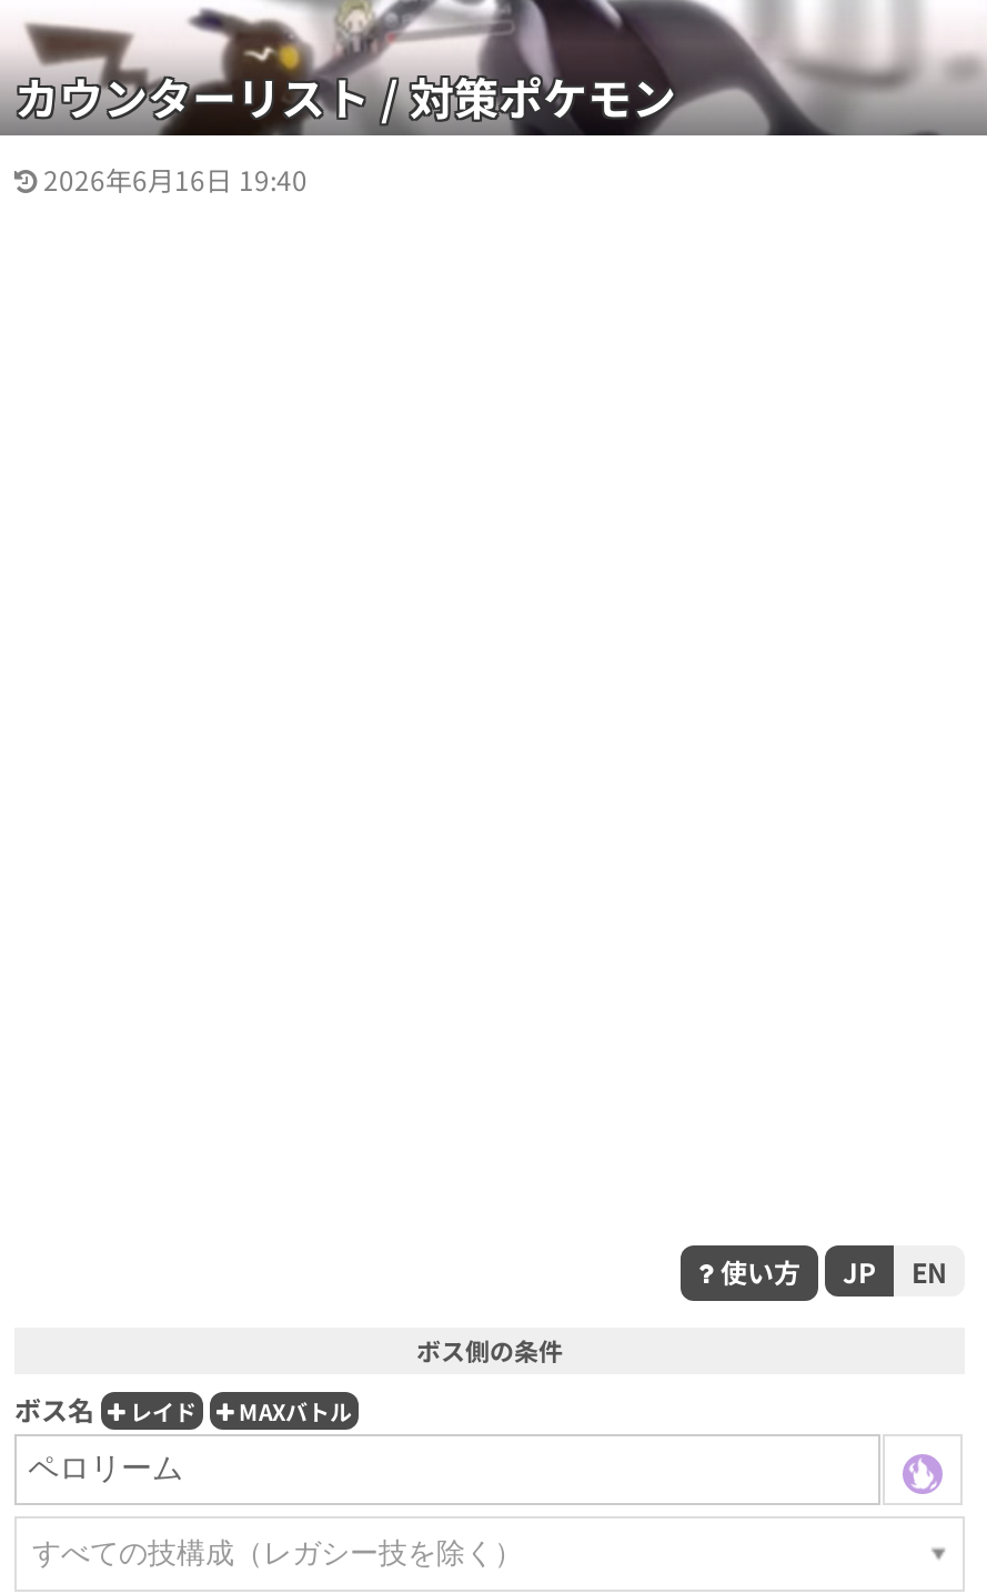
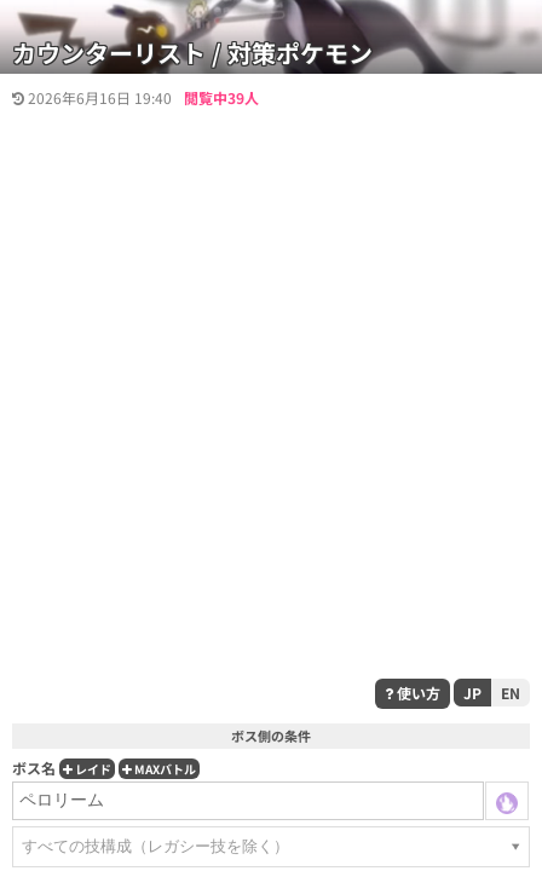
- 2026年6月16日 19:40
+ 2026年6月16日 19:40 閲覧中39人
